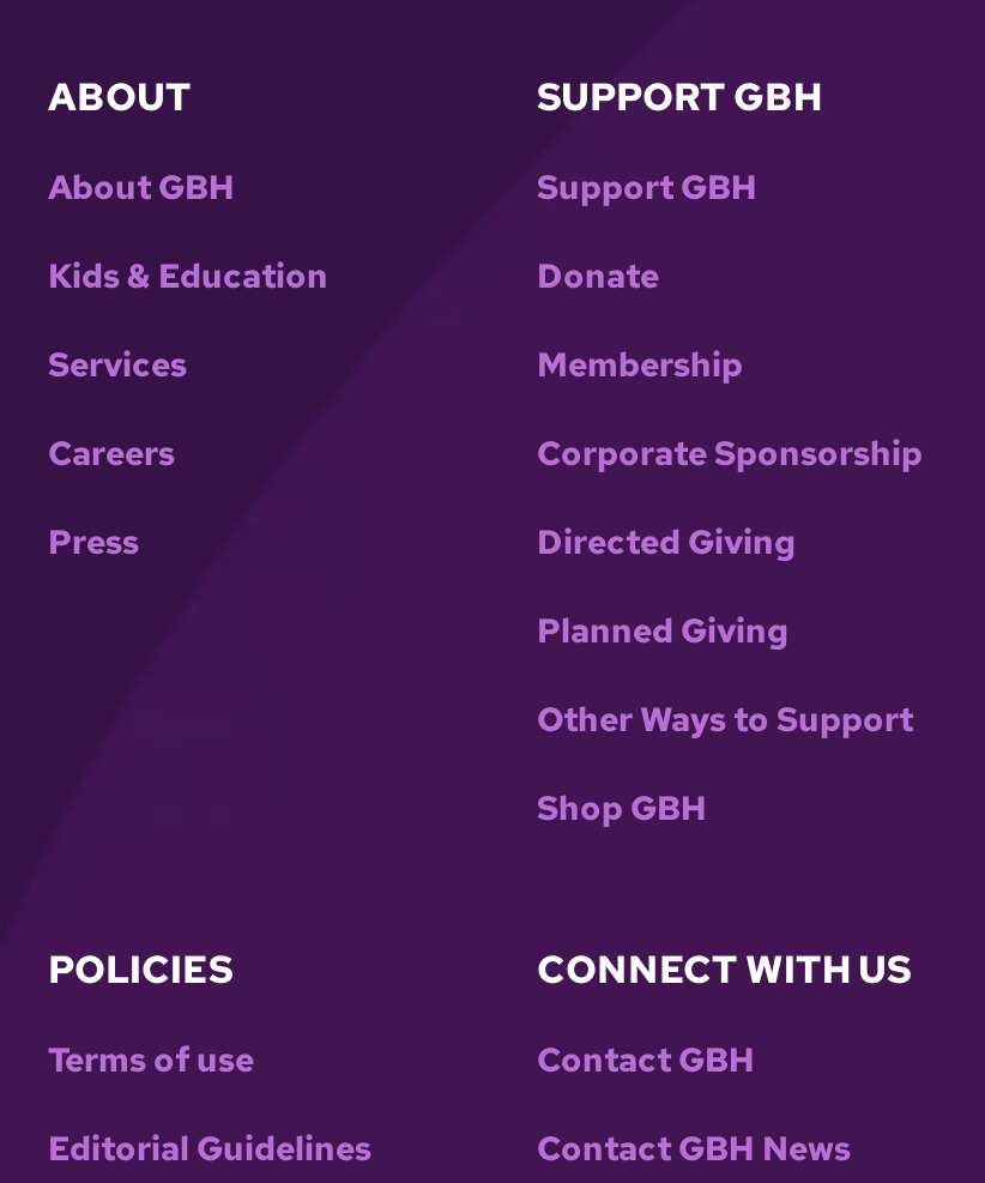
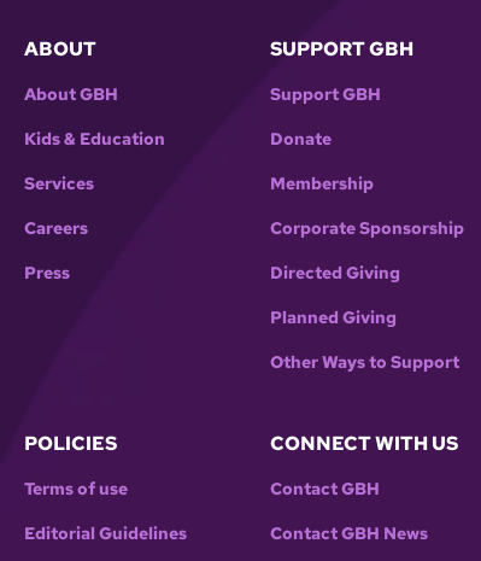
- Shop GBH
